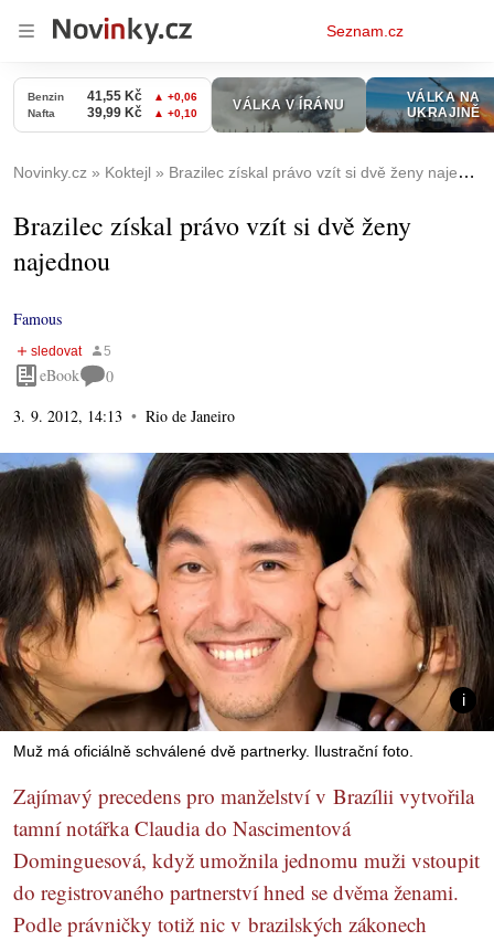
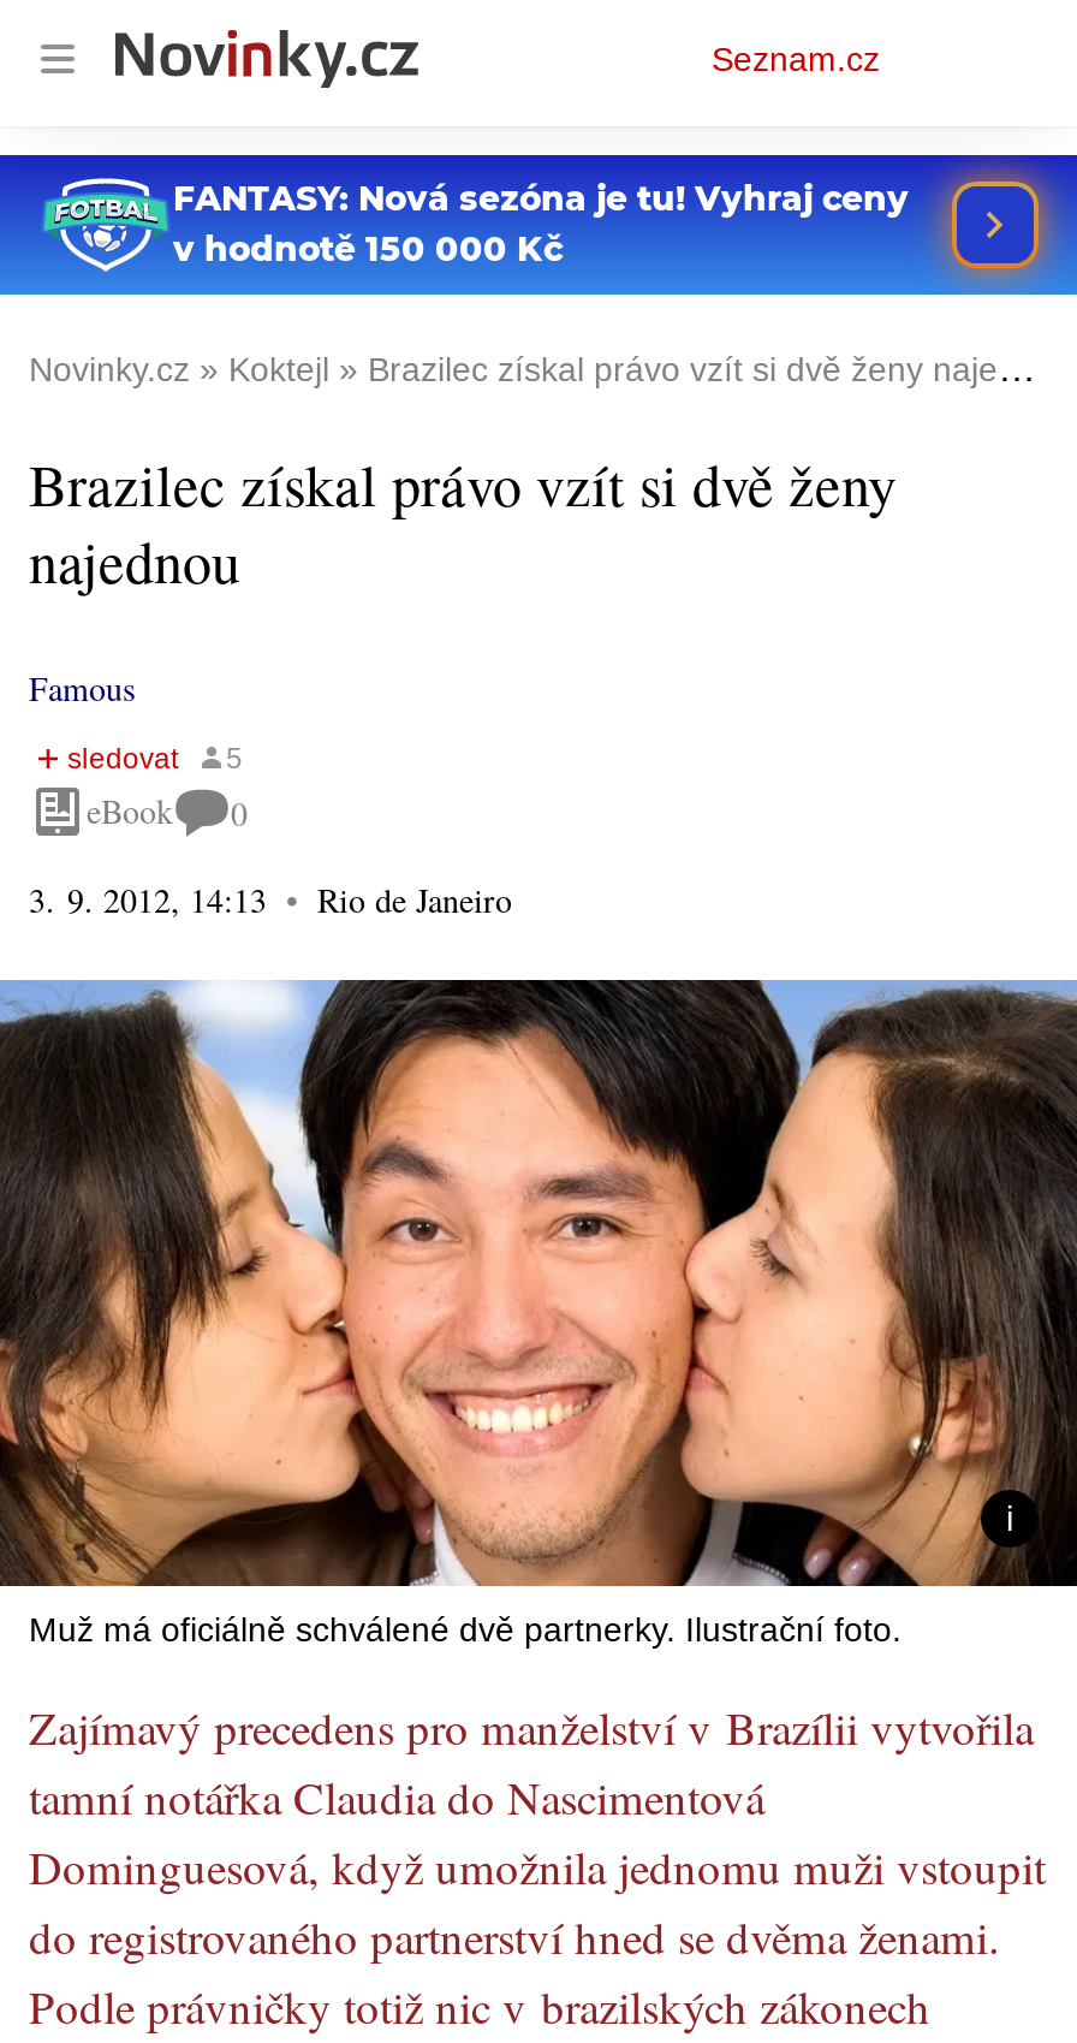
- [image]
+ [image]
